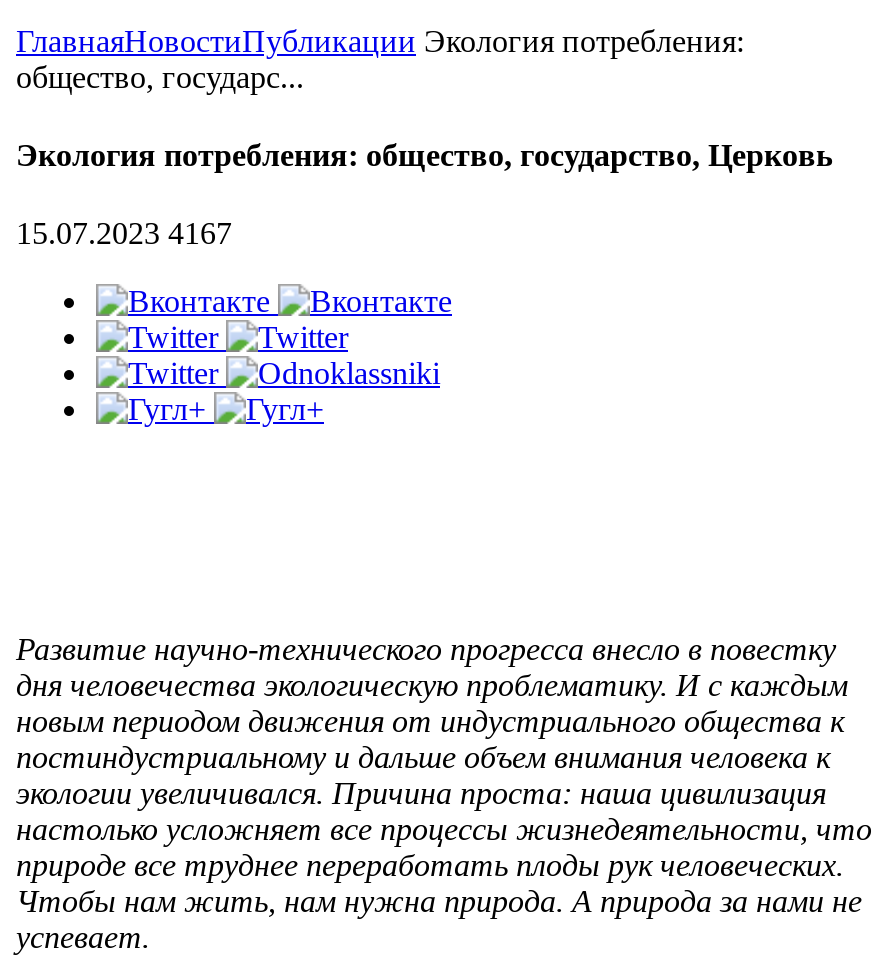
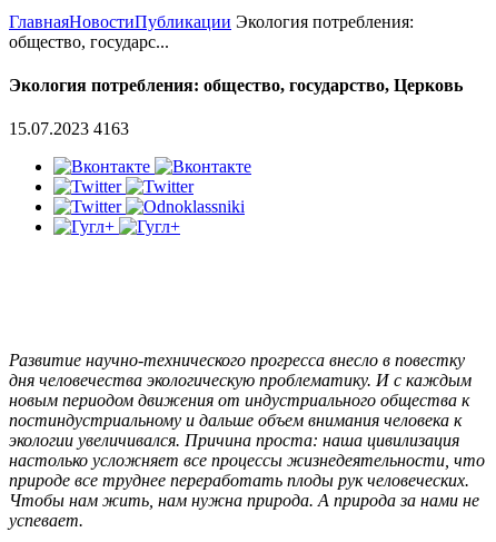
- 15.07.2023 4167
+ 15.07.2023 4163
